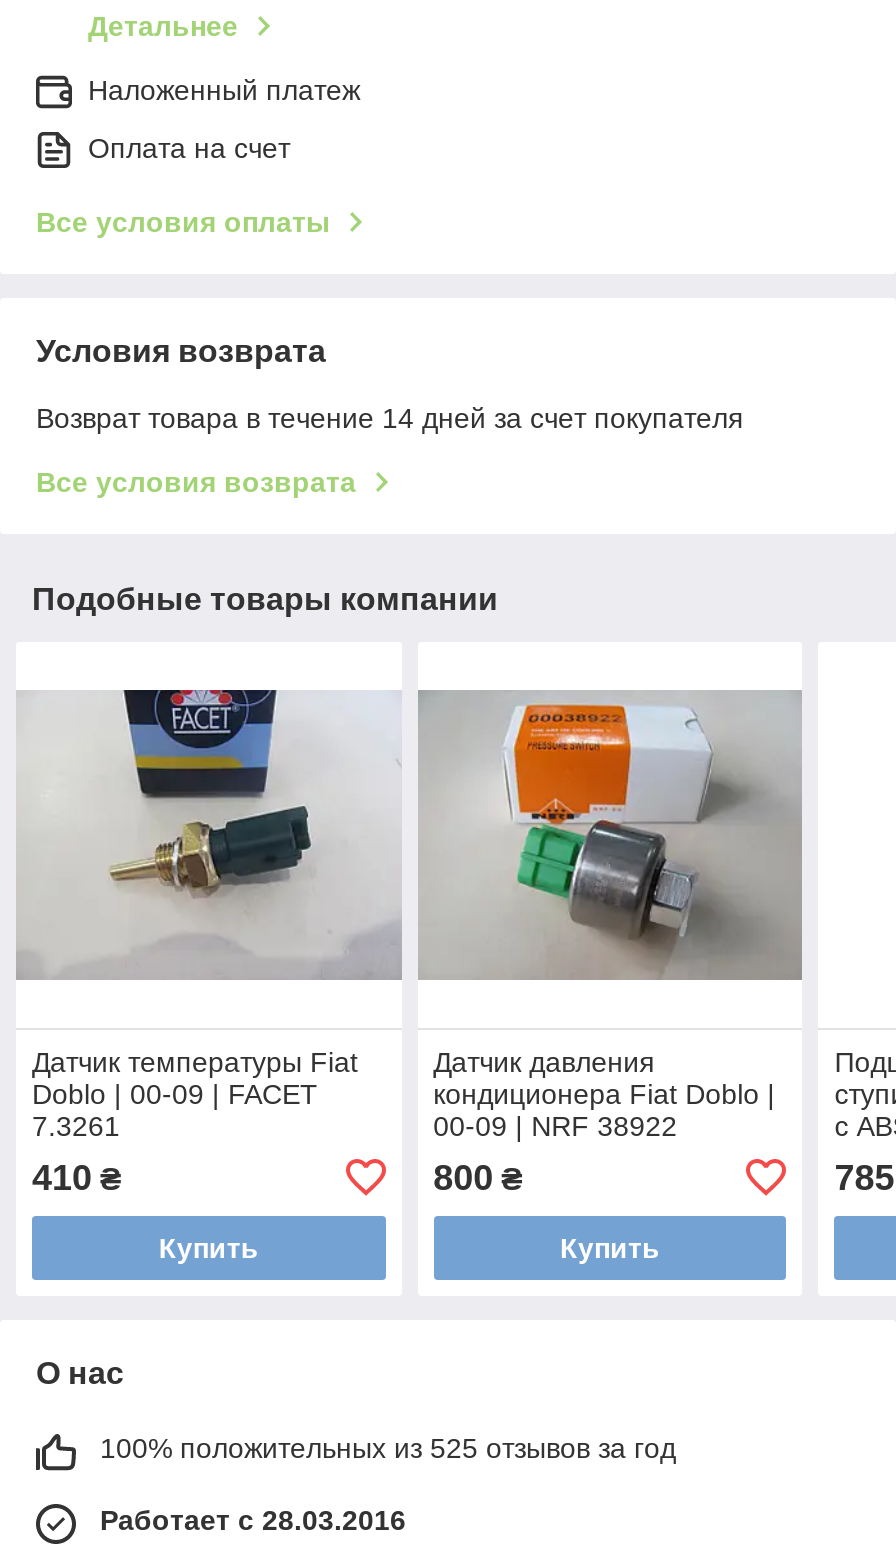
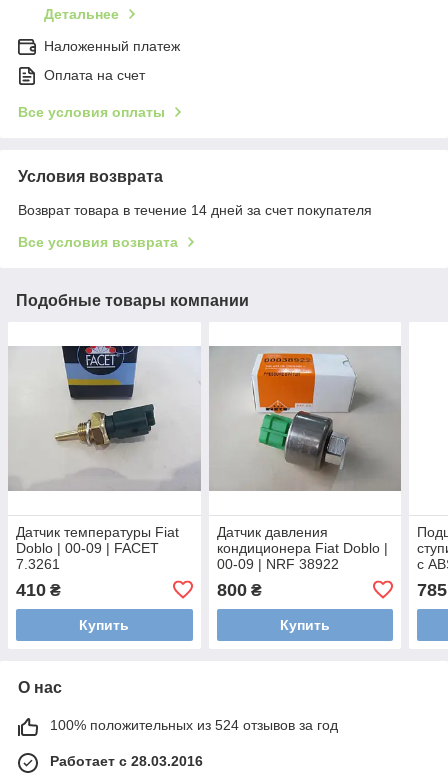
- 100% положительных из 525 отзывов за год
+ 100% положительных из 524 отзывов за год
